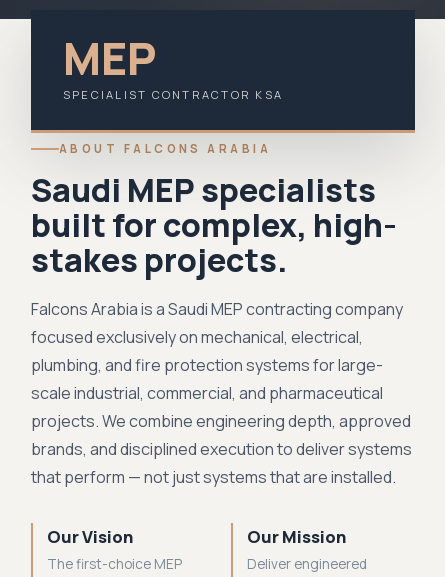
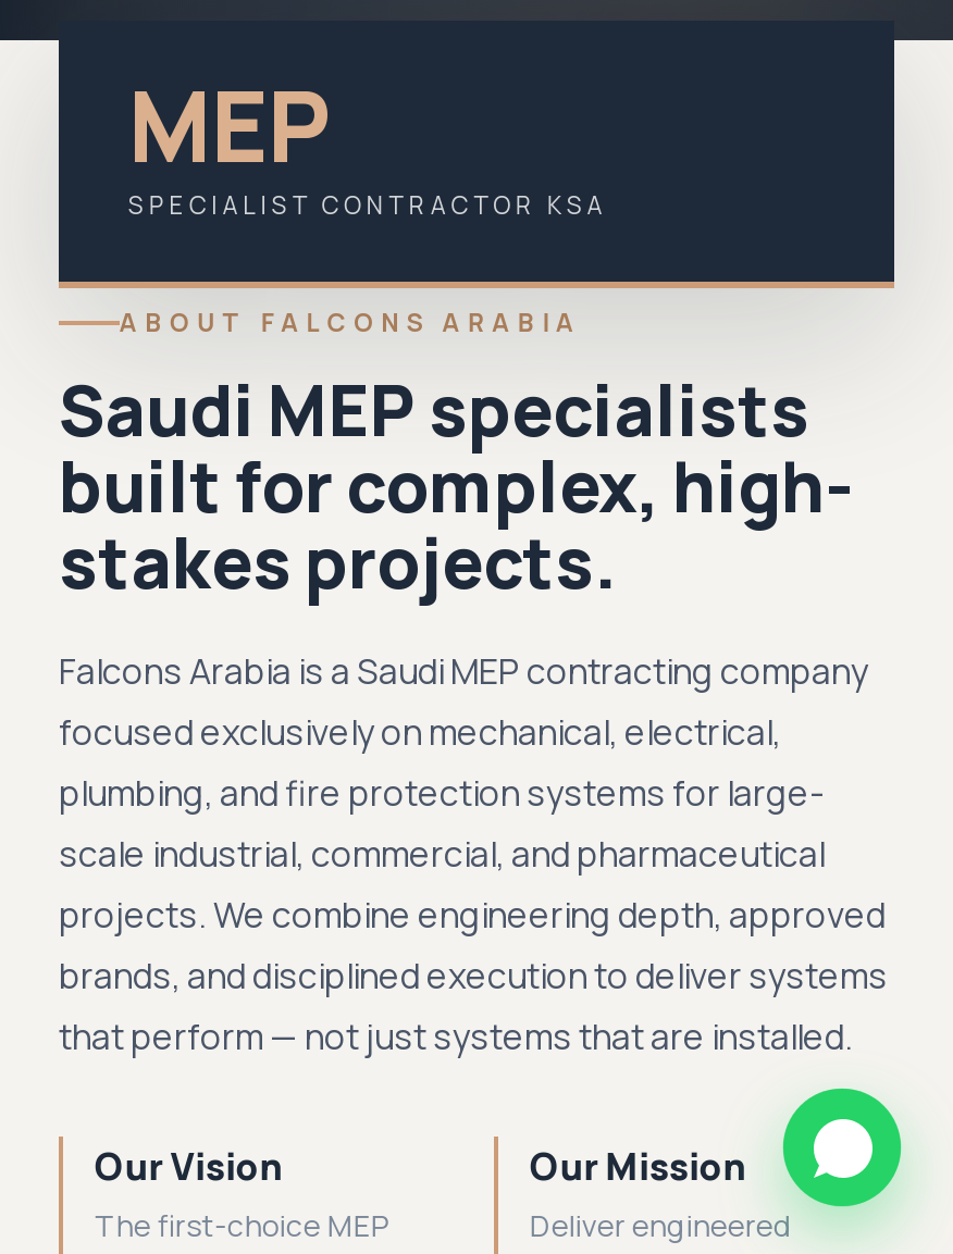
+ [image]
